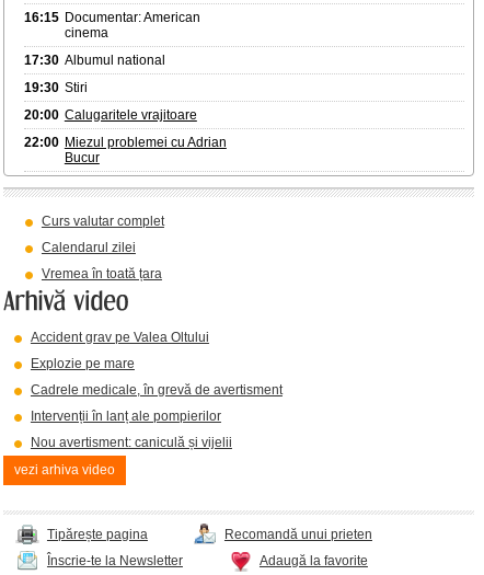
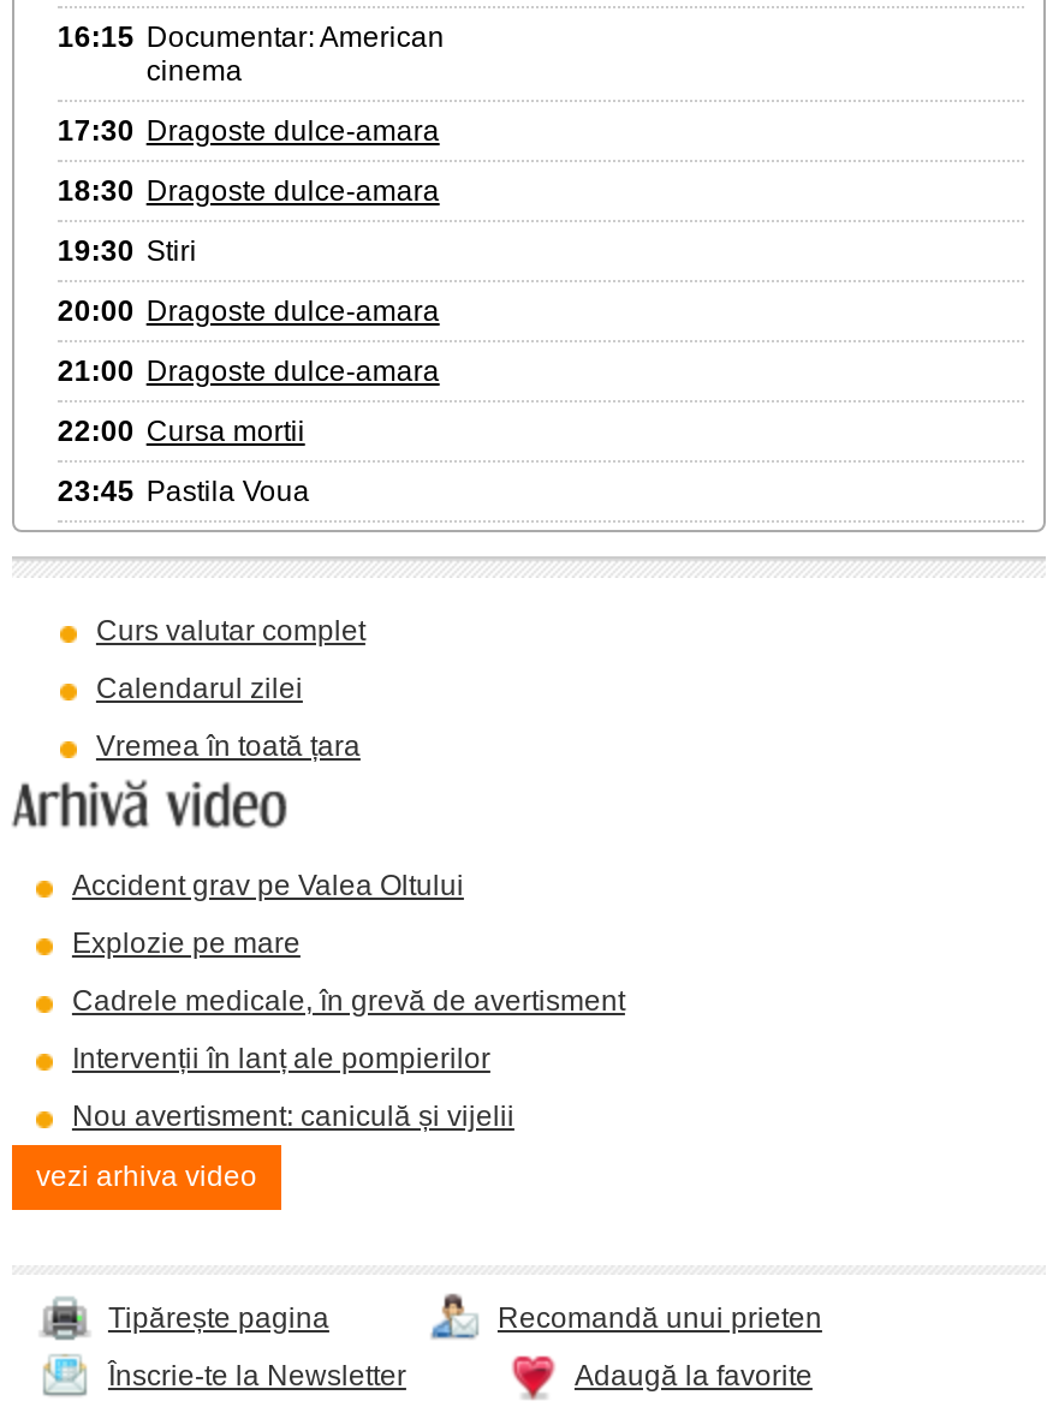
- 17:30 Albumul national
+ 17:30 Dragoste dulce-amara
+ 18:30 Dragoste dulce-amara

- 20:00 Calugaritele vrajitoare
- 22:00 Miezul problemei cu Adrian
- Bucur
+ 20:00 Dragoste dulce-amara
+ 21:00 Dragoste dulce-amara
+ 22:00 Cursa mortii
+ 23:45 Pastila Voua
